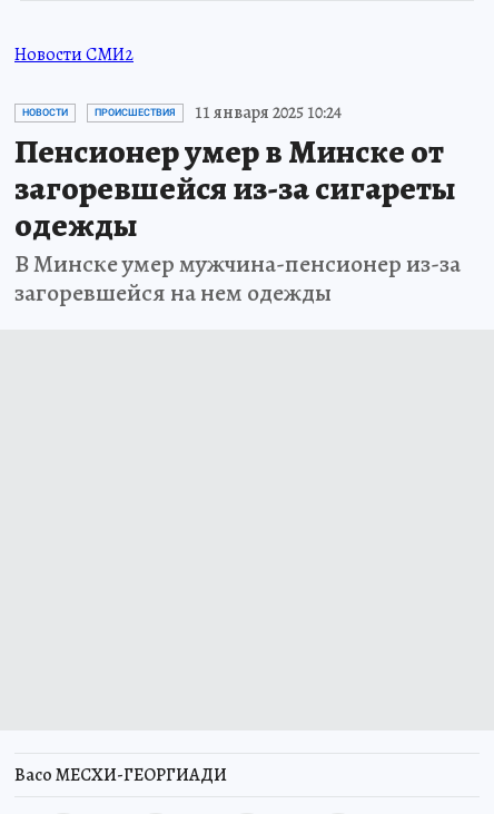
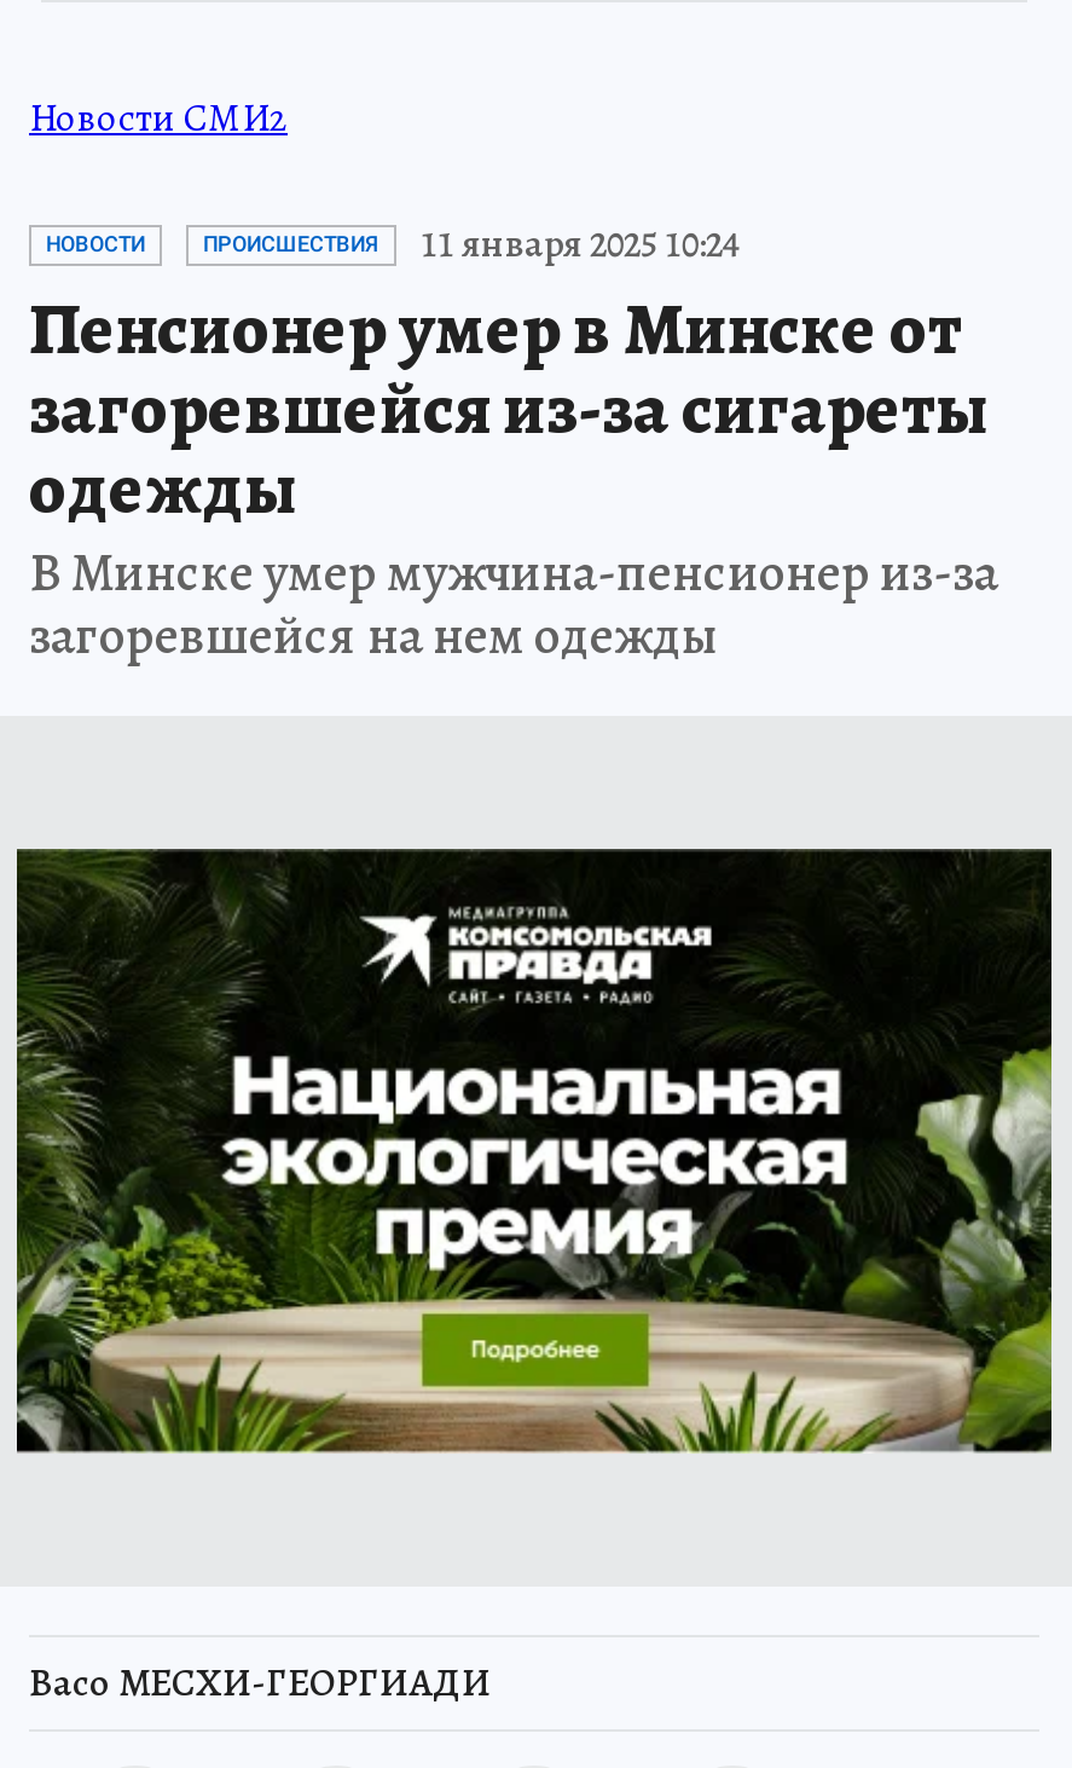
+ [image]
